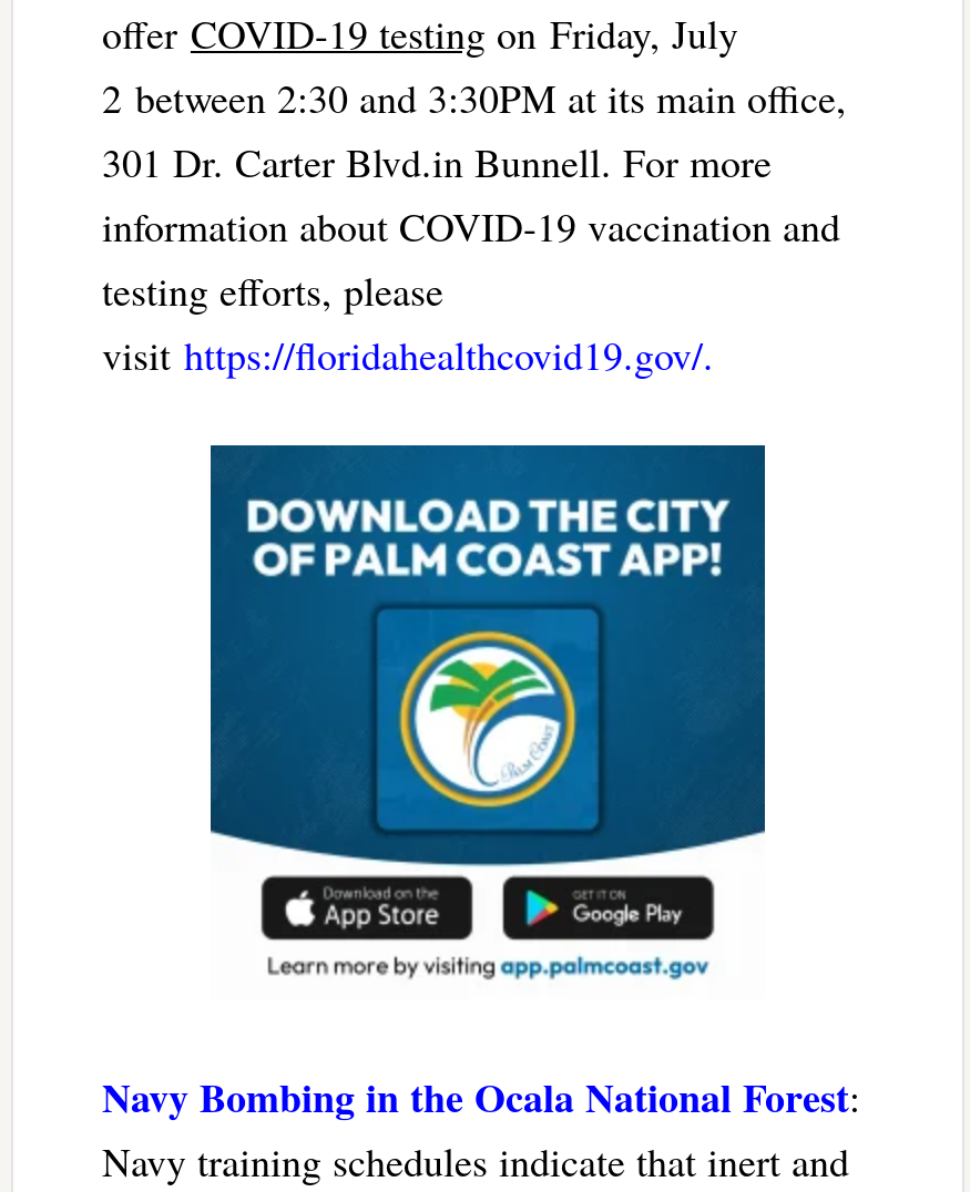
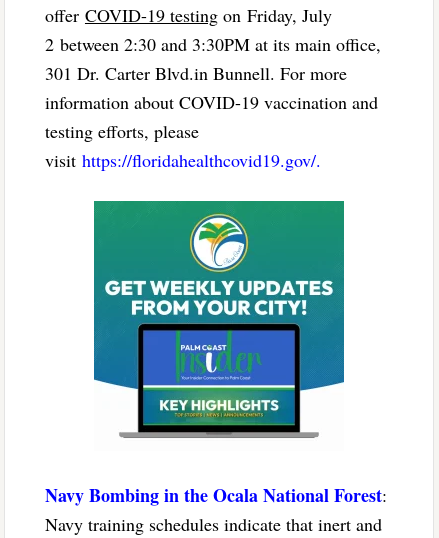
- [image]
+ [image]
